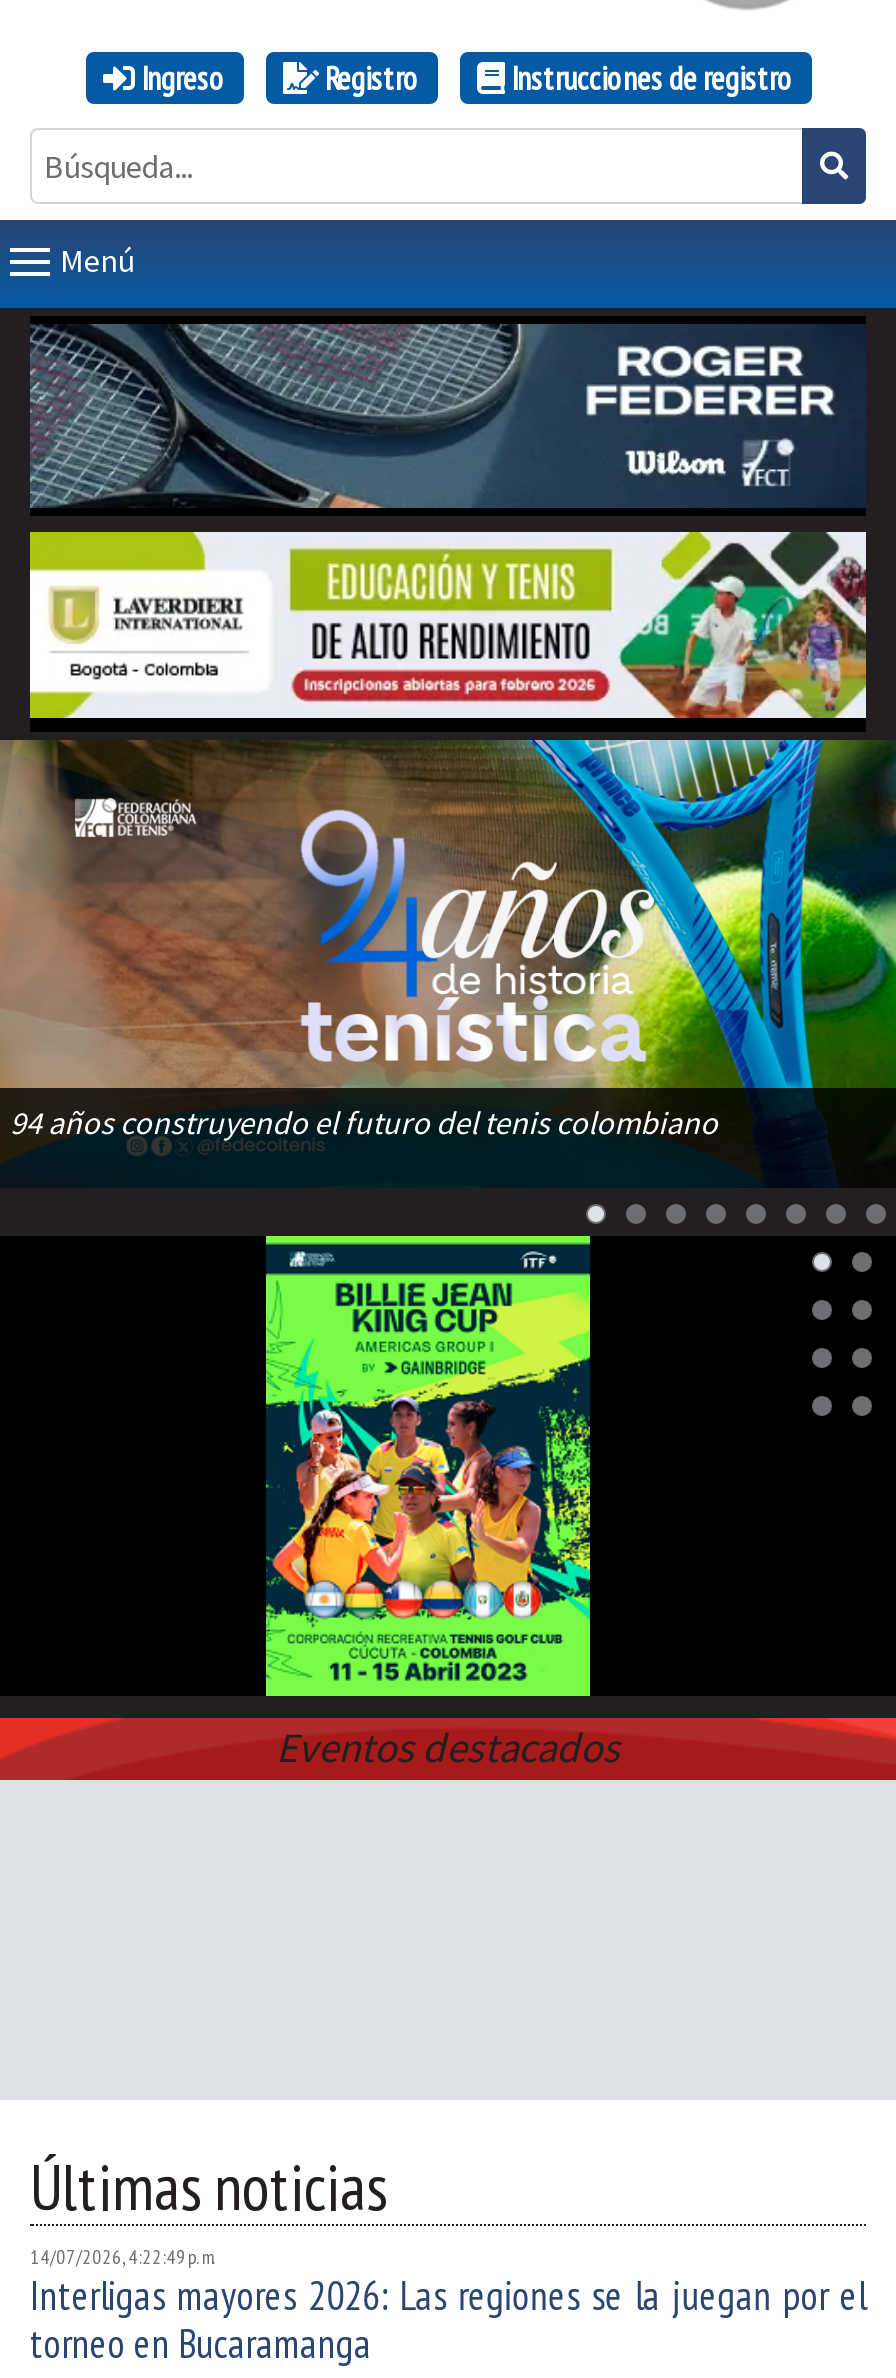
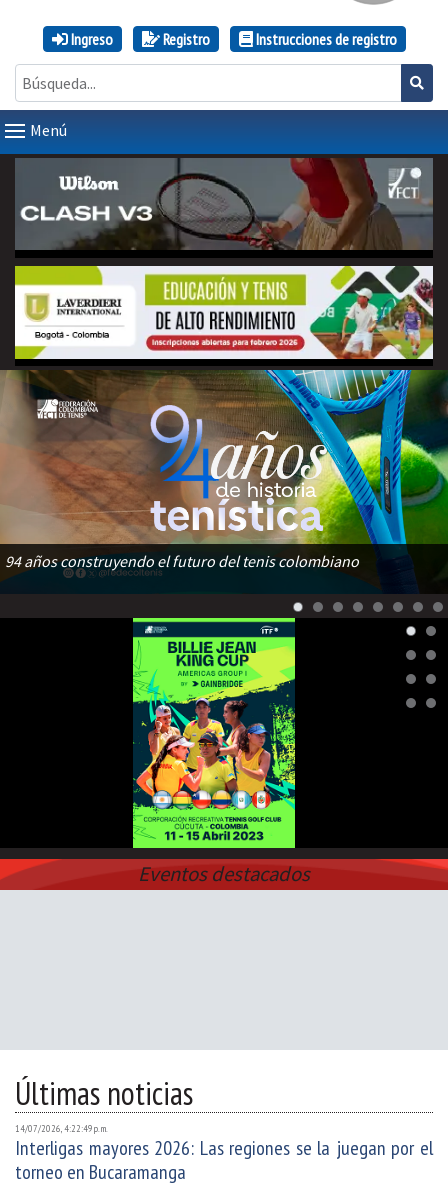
- [image]
+ [image]
